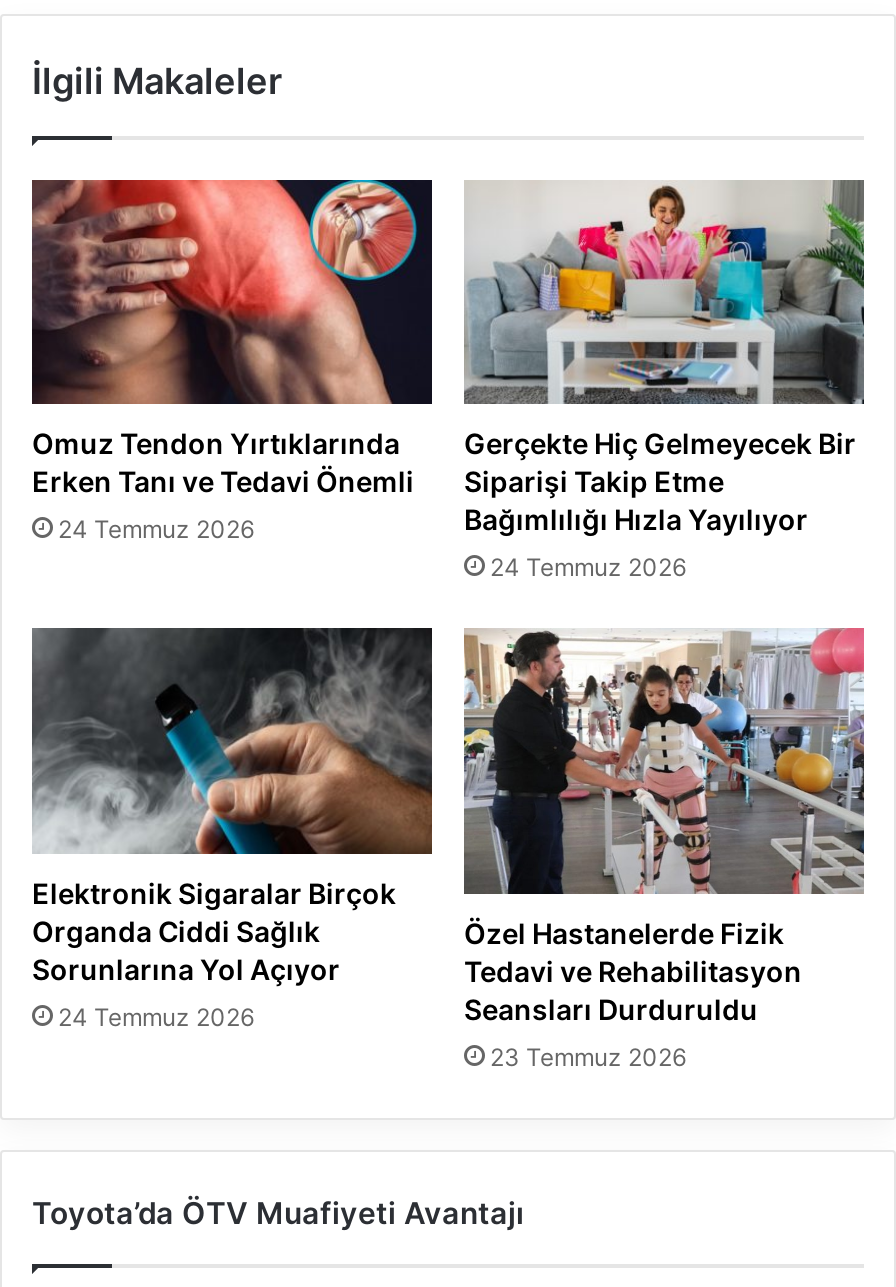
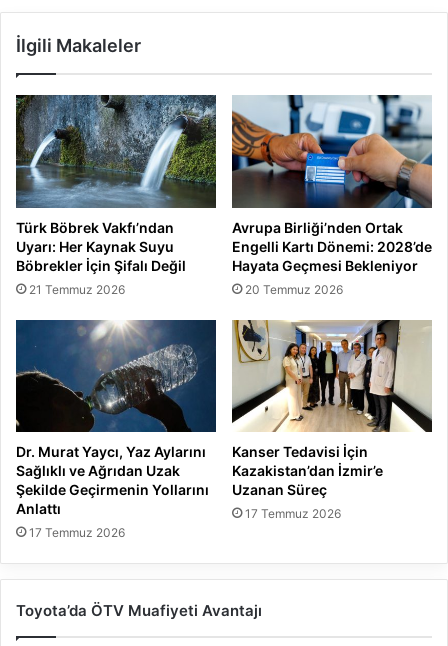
- [image]
- Omuz Tendon Yırtıklarında
- Erken Tanı ve Tedavi Önemli
+ [image]
+ Türk Böbrek Vakfı’ndan
+ Uyarı: Her Kaynak Suyu
+ Böbrekler İçin Şifalı Değil

- [image]
- Gerçekte Hiç Gelmeyecek Bir
- Siparişi Takip Etme
- Bağımlılığı Hızla Yayılıyor
+ [image]
+ Avrupa Birliği’nden Ortak
+ Engelli Kartı Dönemi: 2028’de
+ Hayata Geçmesi Bekleniyor

- 24 Temmuz 2026
+ 21 Temmuz 2026

- 24 Temmuz 2026
+ 20 Temmuz 2026

- [image]
- Elektronik Sigaralar Birçok
- Organda Ciddi Sağlık
- Sorunlarına Yol Açıyor
+ [image]
+ Dr. Murat Yaycı, Yaz Aylarını
+ Sağlıklı ve Ağrıdan Uzak
+ Şekilde Geçirmenin Yollarını
+ Anlattı

- [image]
- Özel Hastanelerde Fizik
- Tedavi ve Rehabilitasyon
- Seansları Durduruldu
+ [image]
+ Kanser Tedavisi İçin
+ Kazakistan’dan İzmir’e
+ Uzanan Süreç

- 24 Temmuz 2026
+ 17 Temmuz 2026

- 23 Temmuz 2026
+ 17 Temmuz 2026
